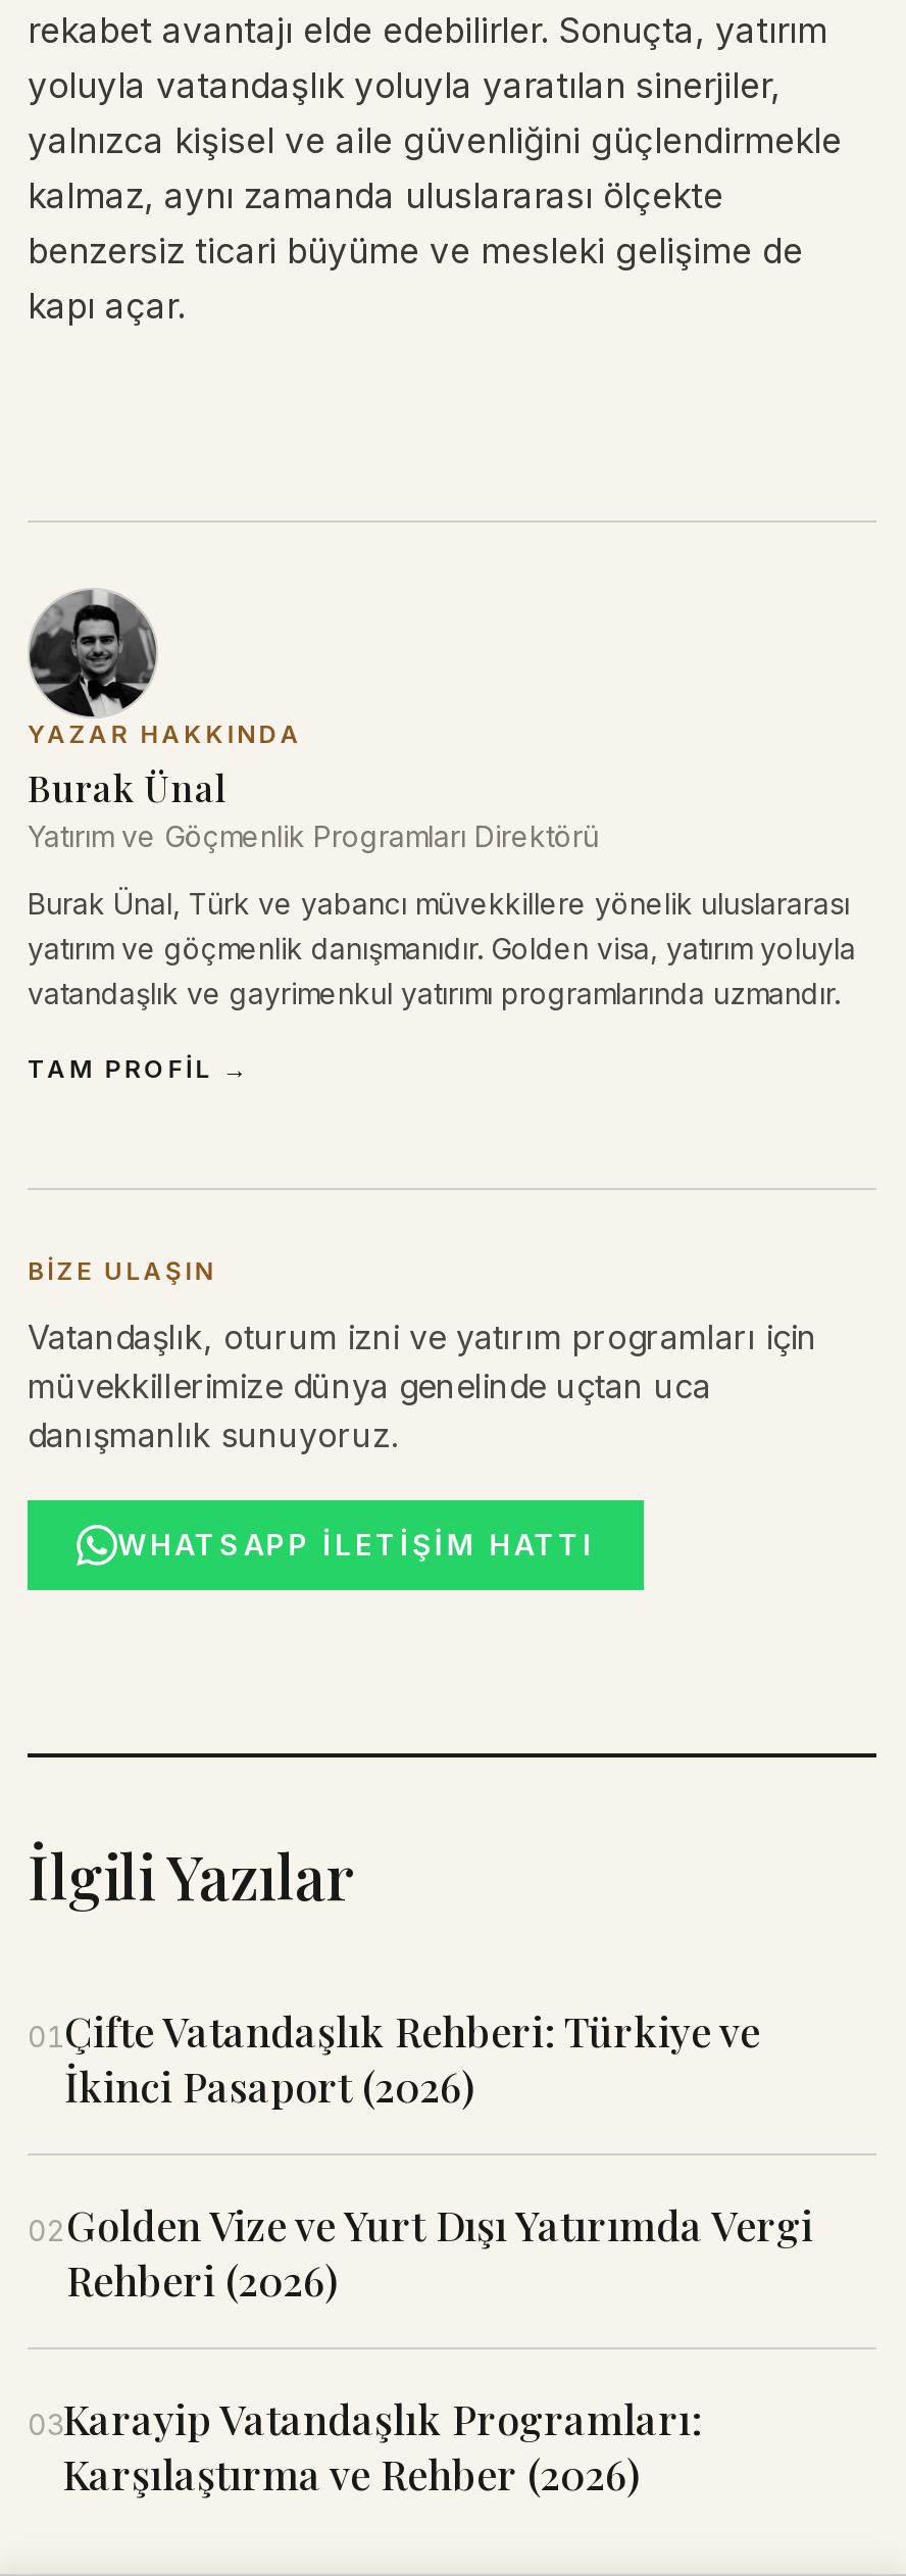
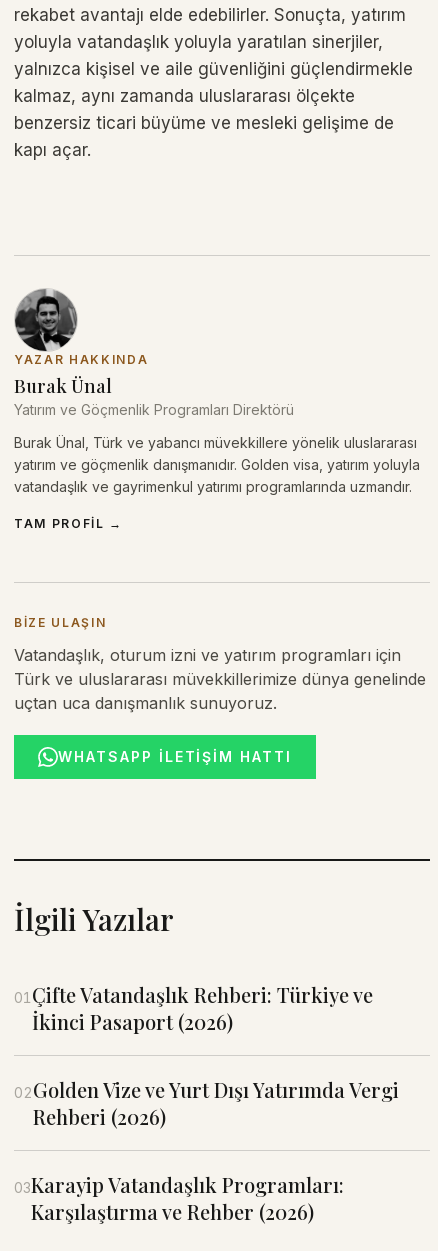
- müvekkillerimize dünya genelinde uçtan uca
- danışmanlık sunuyoruz.
+ Türk ve uluslararası müvekkillerimize dünya genelinde
+ uçtan uca danışmanlık sunuyoruz.
